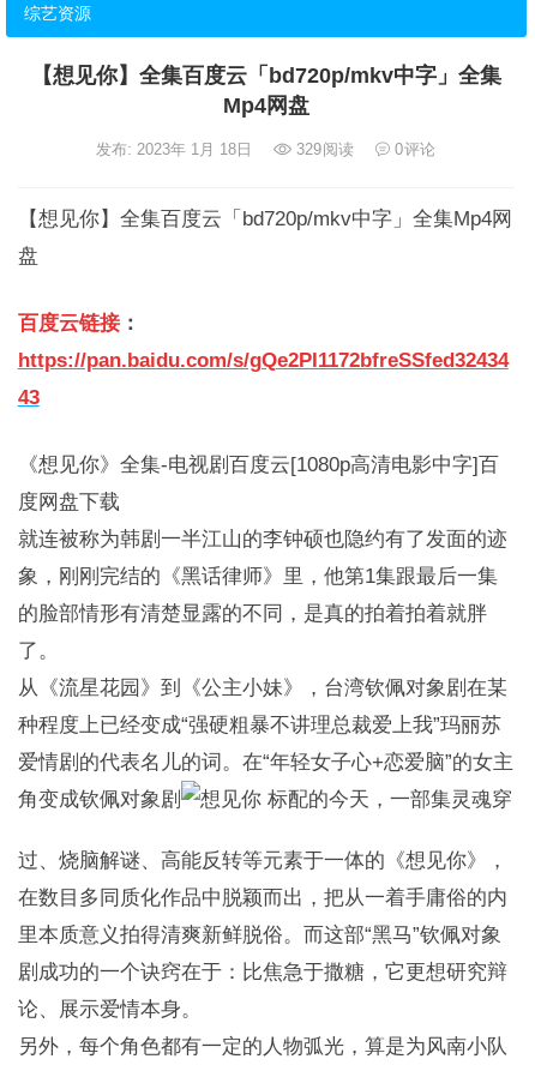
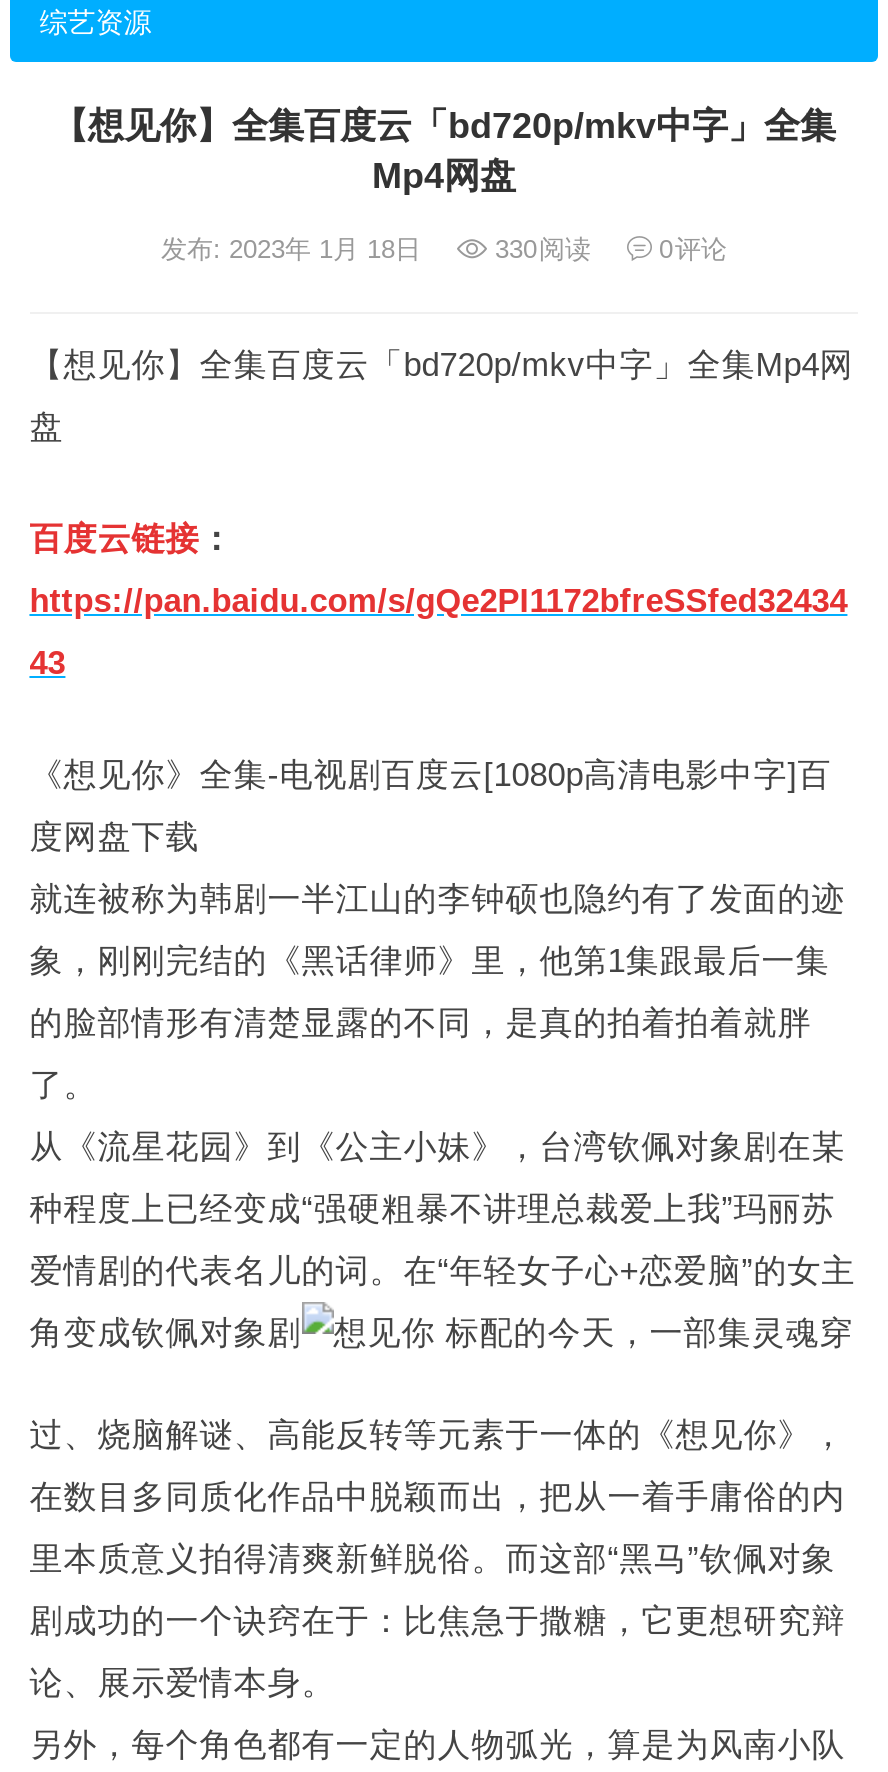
- 发布: 2023年 1月 18日 329阅读 0评论
+ 发布: 2023年 1月 18日 330阅读 0评论
